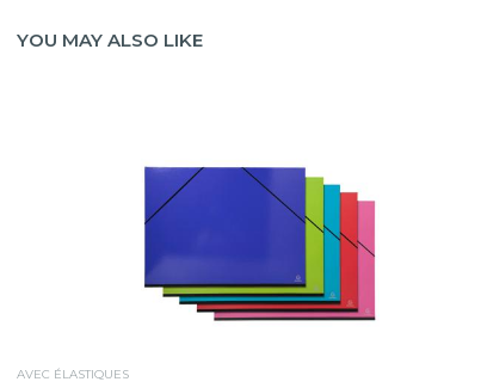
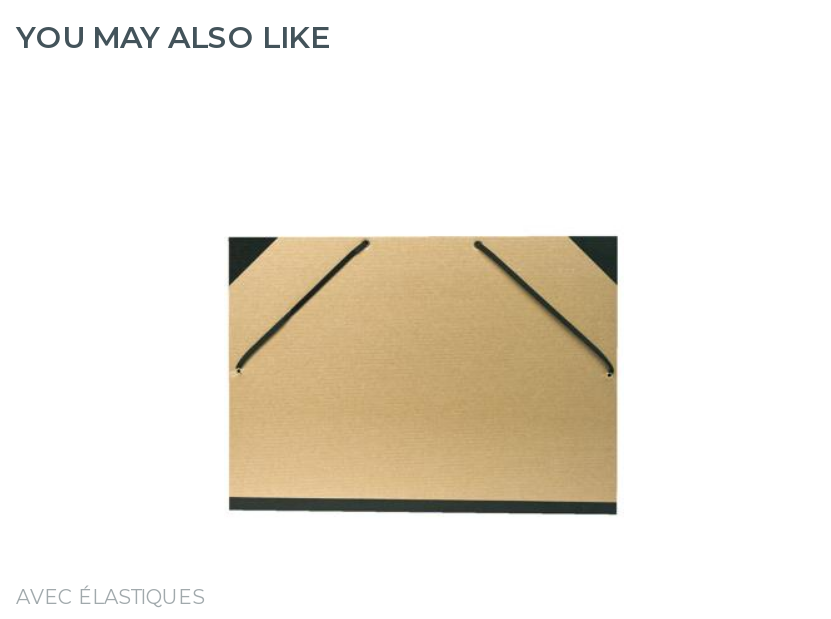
- [image]
+ [image]
